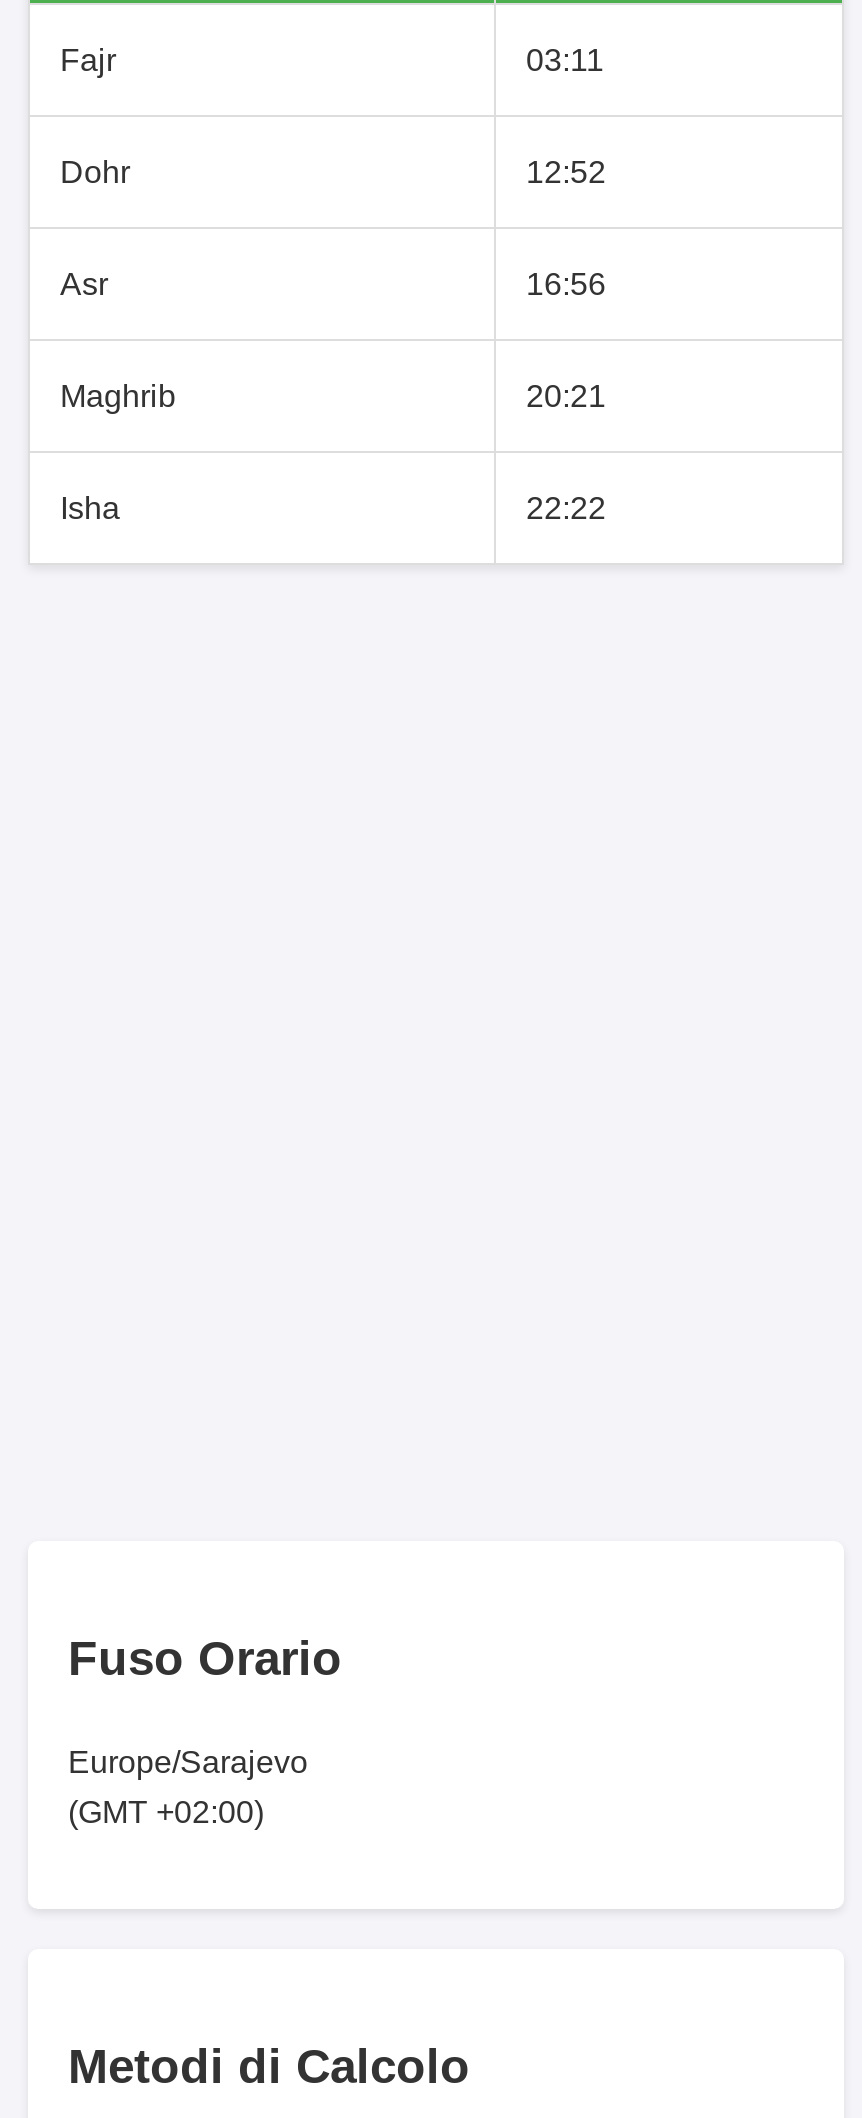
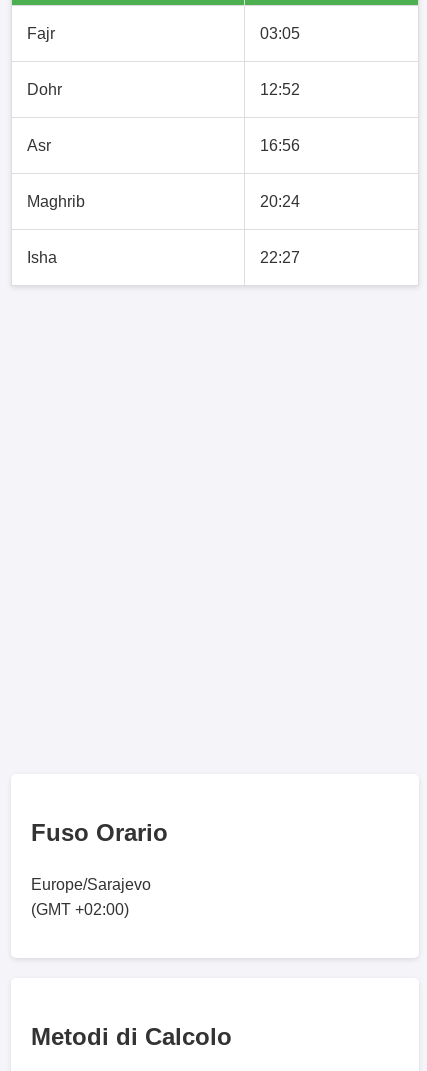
- 03:11
+ 03:05

- 20:21
+ 20:24

- 22:22
+ 22:27
